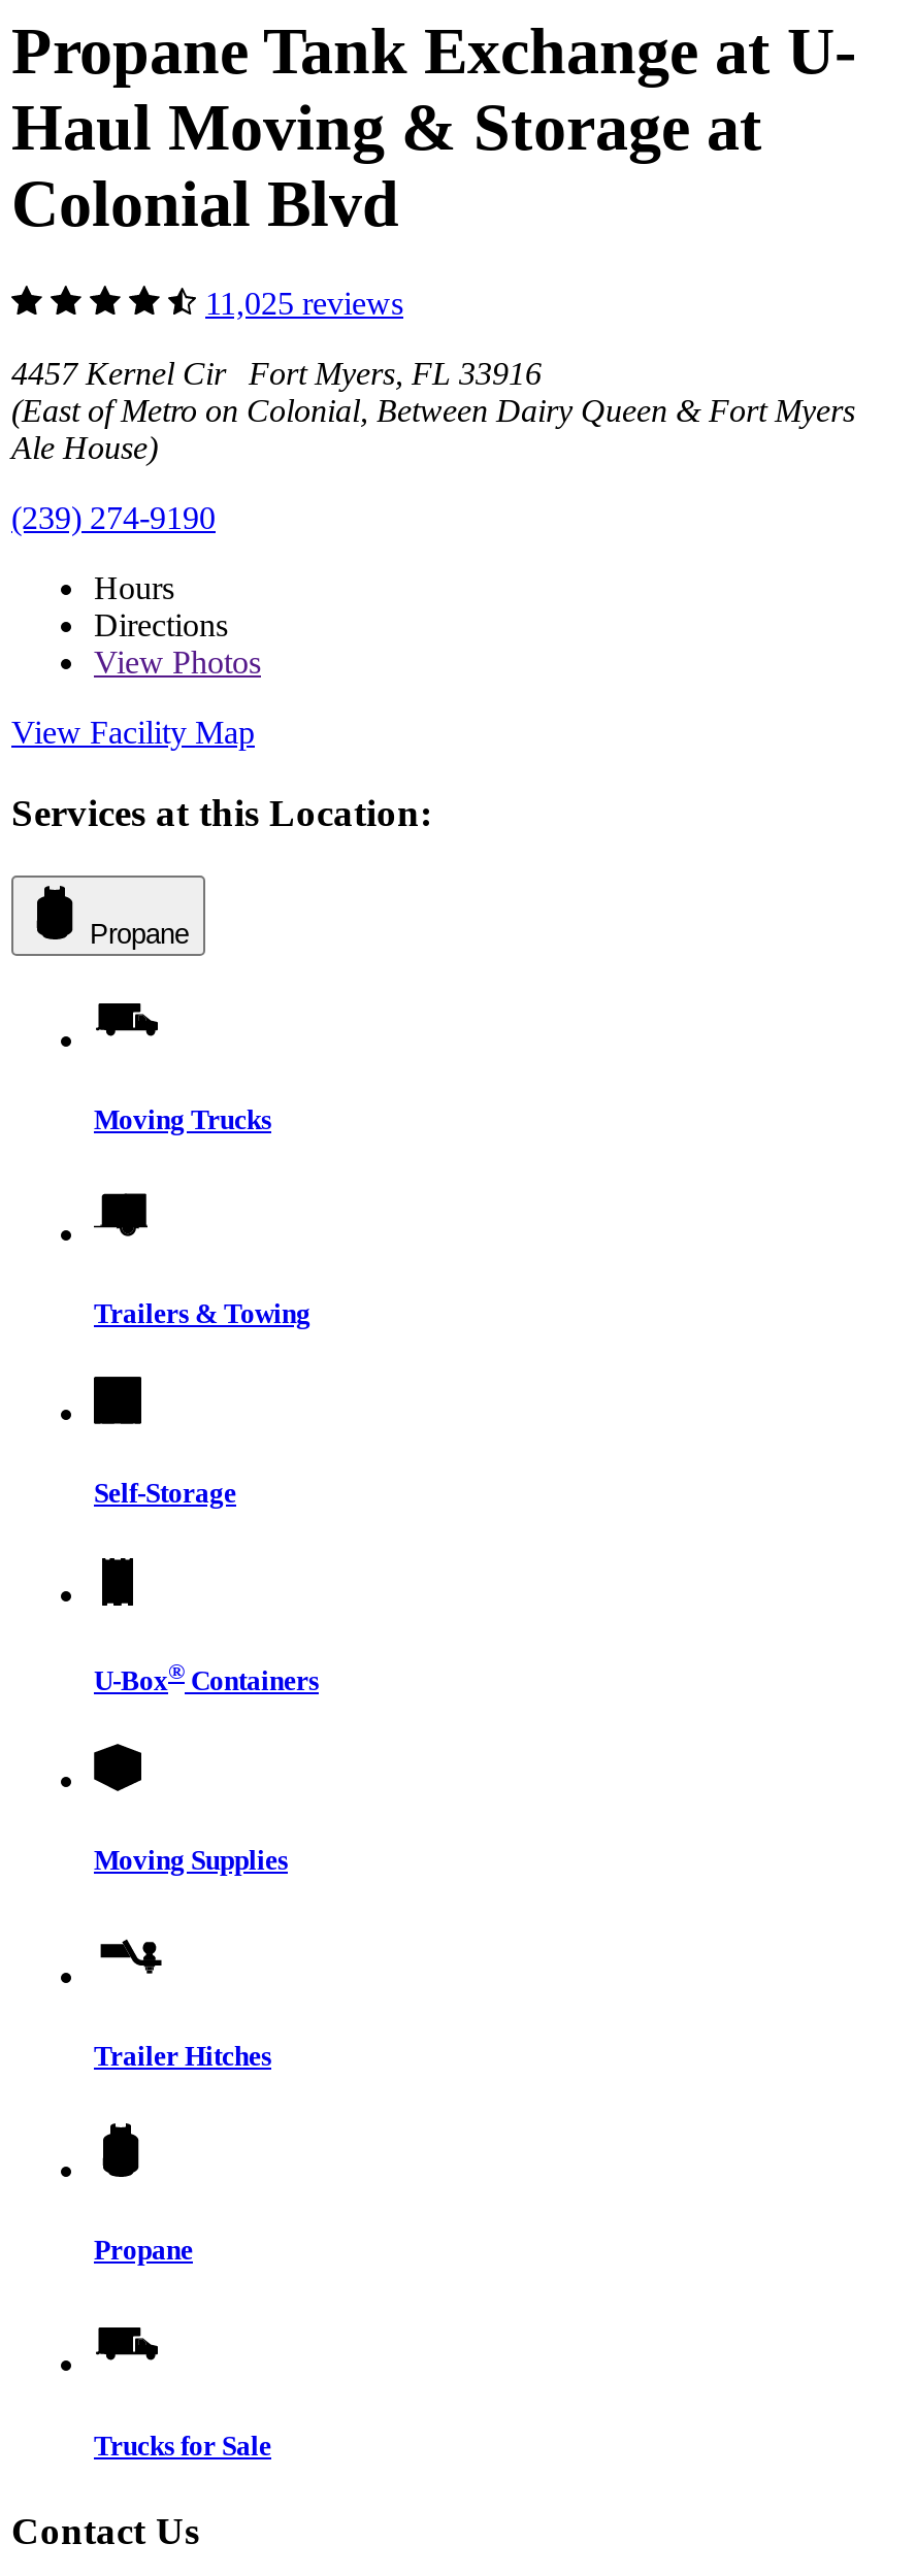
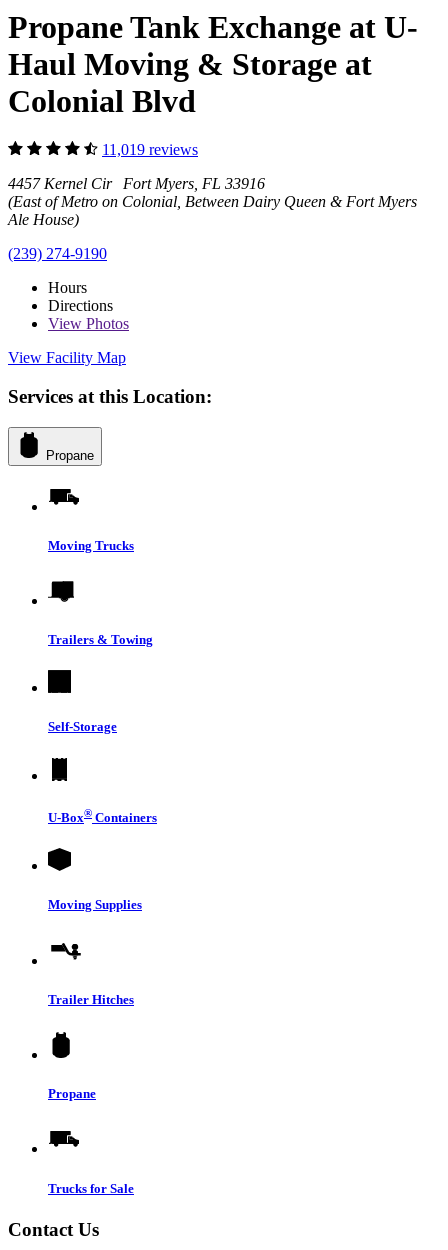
- 11,025 reviews
+ 11,019 reviews
